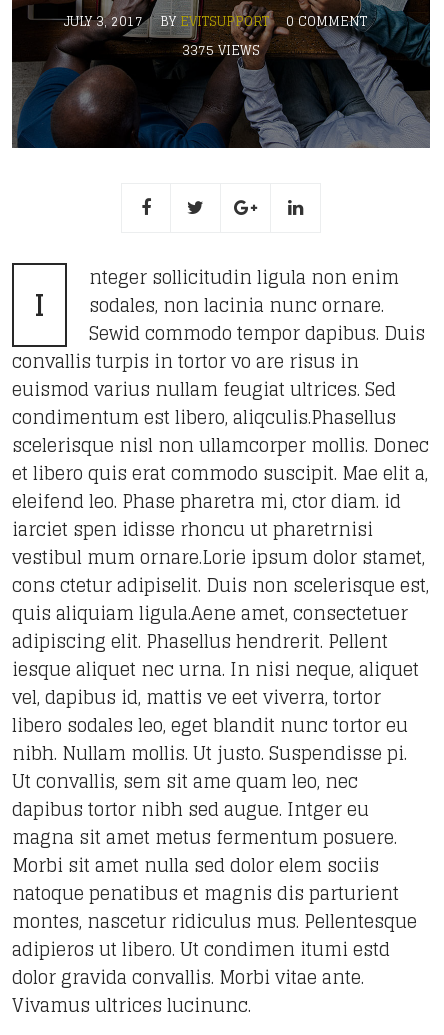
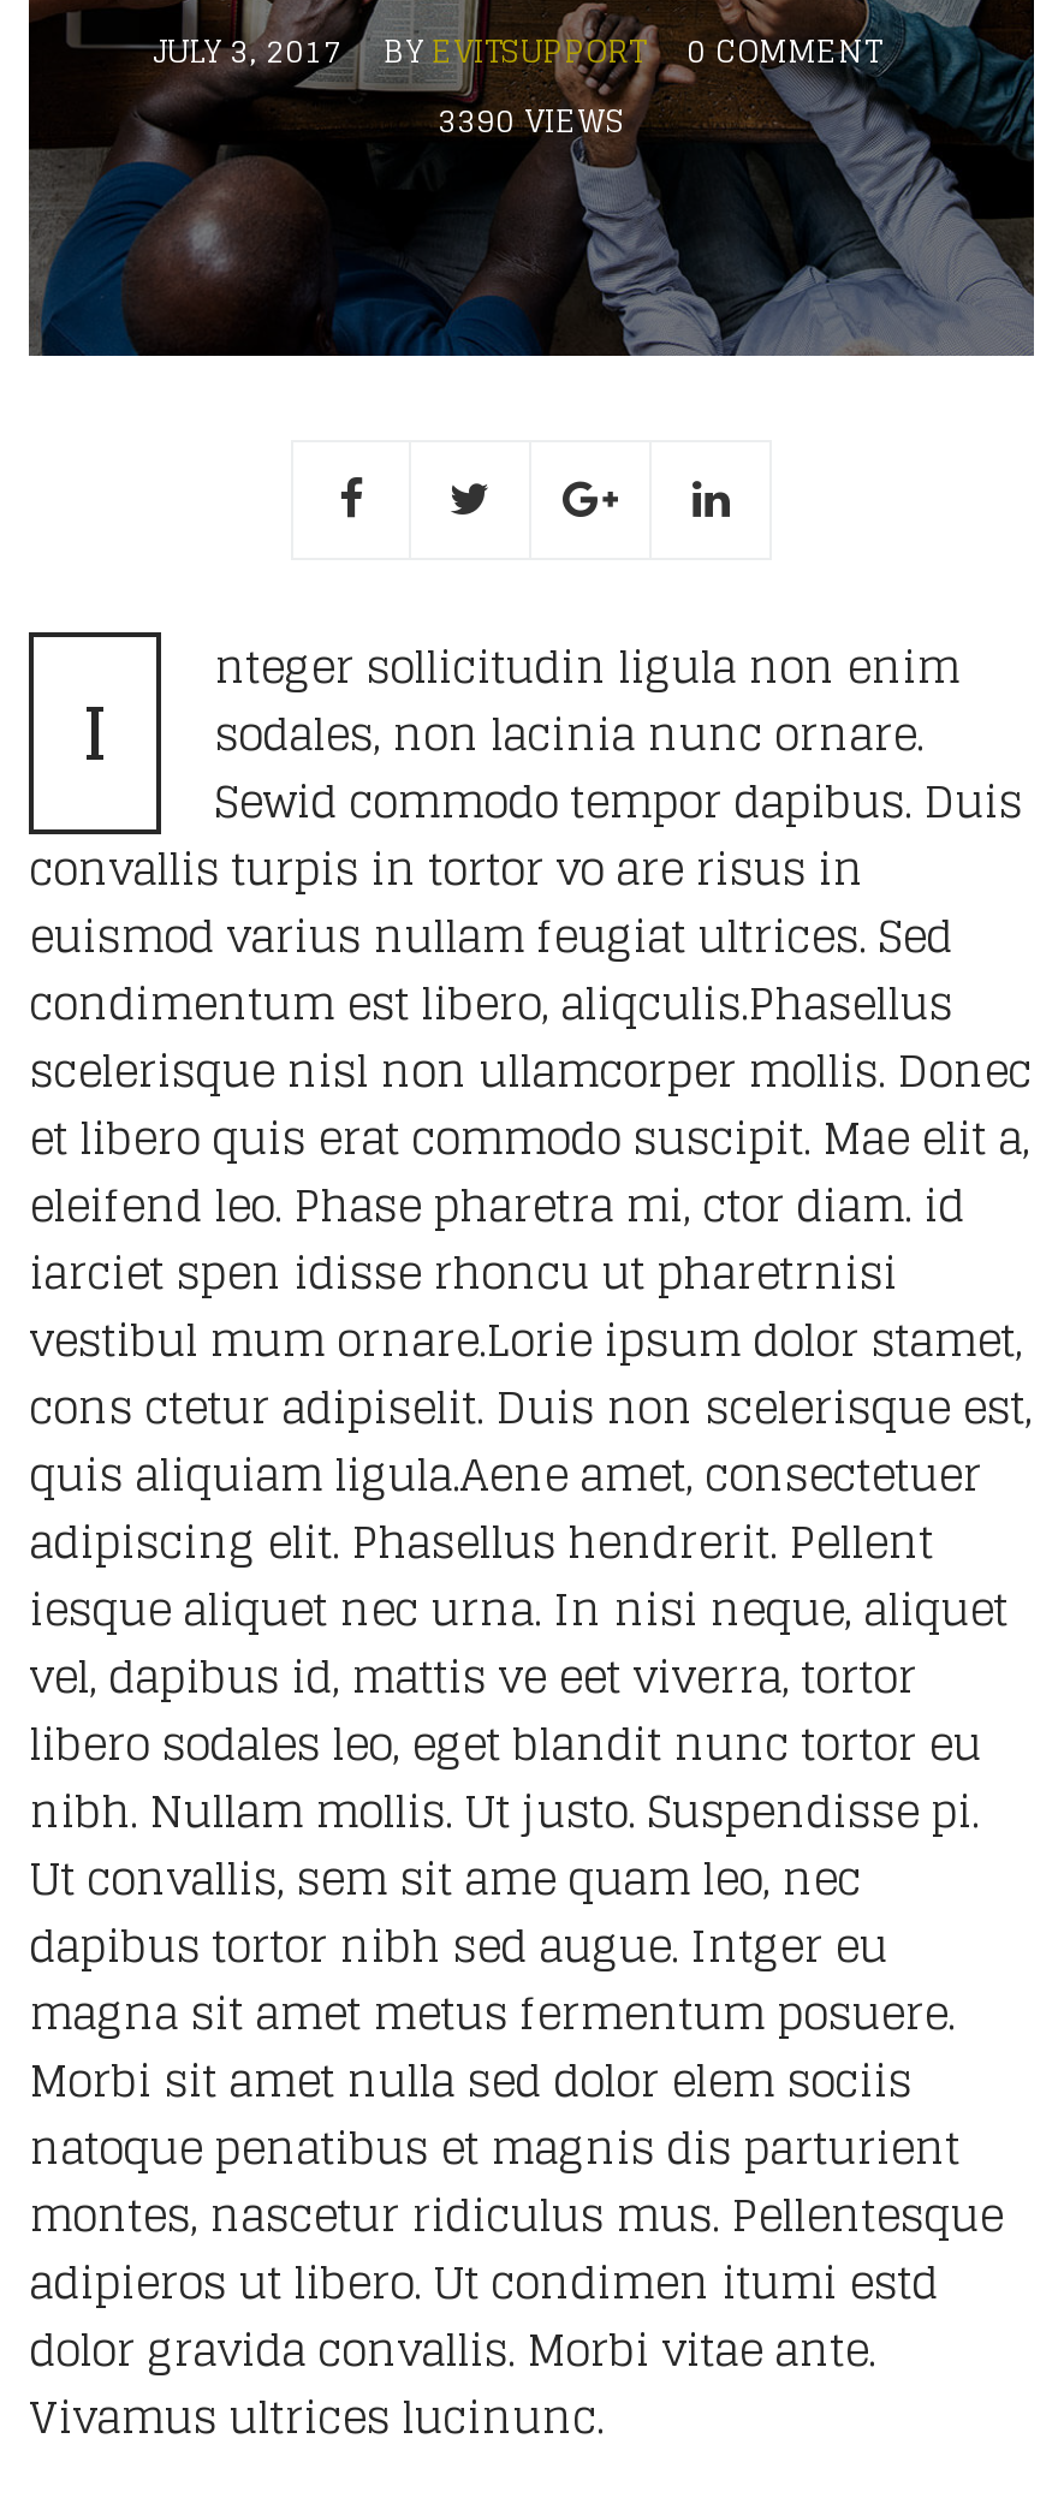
- 3375 VIEWS
+ 3390 VIEWS
